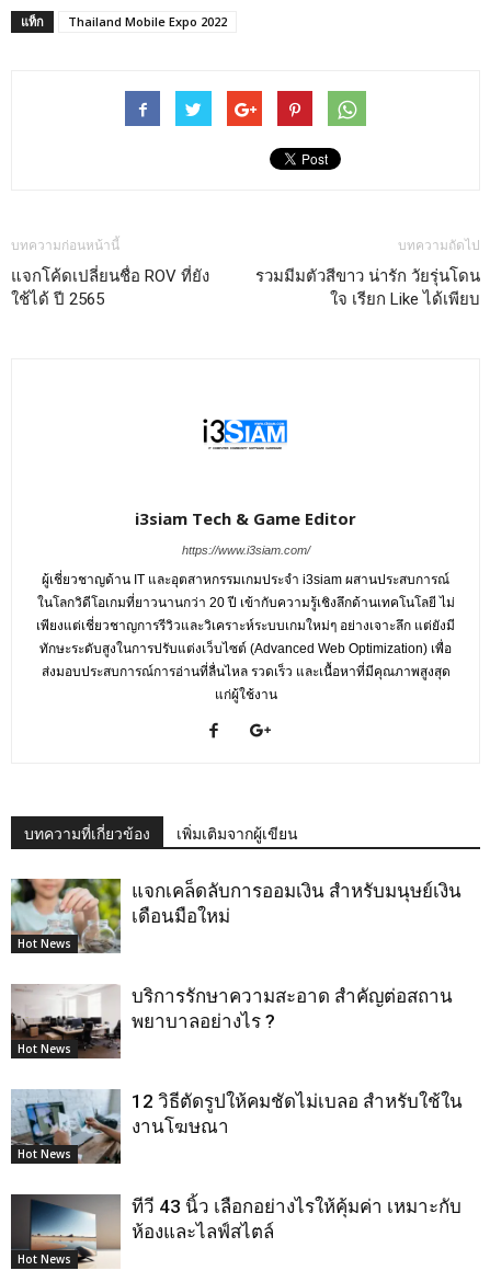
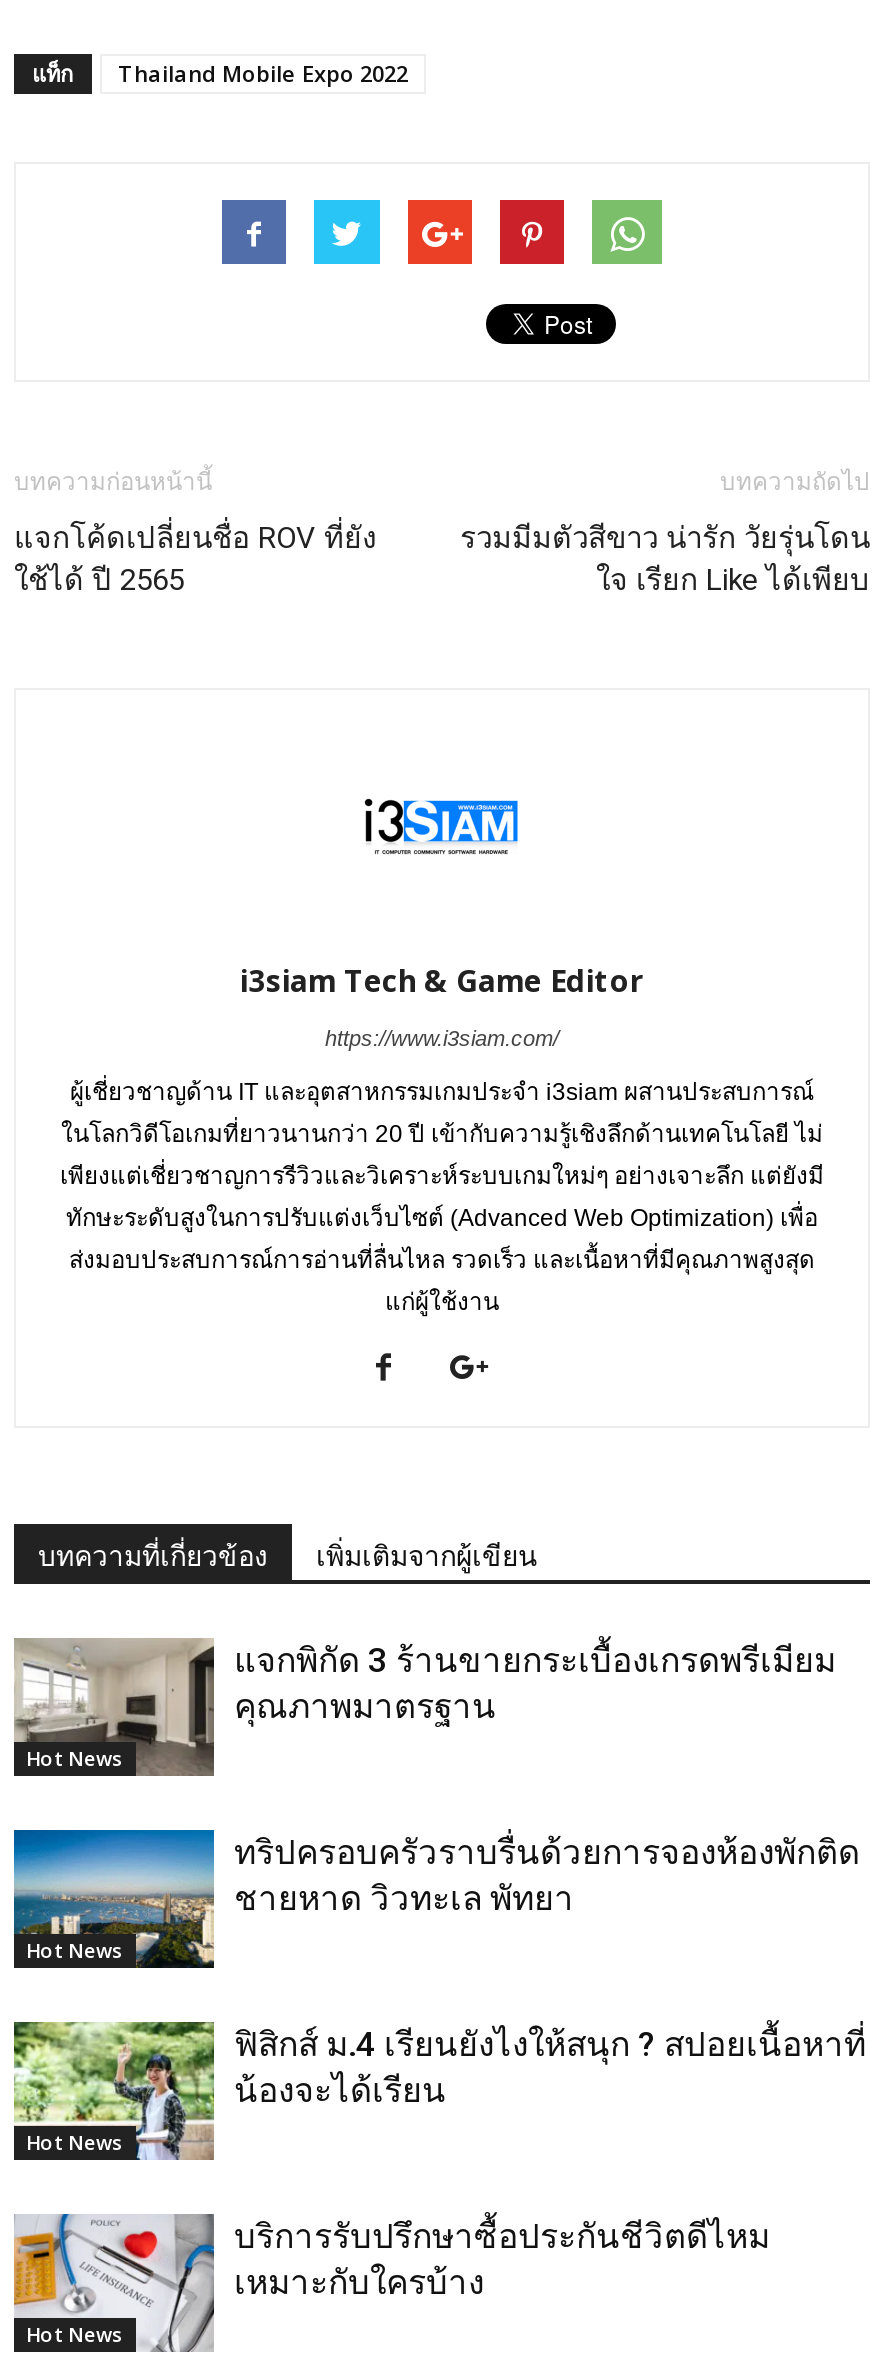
- [image]
- แจกเคล็ดลับการออมเงิน สำหรับมนุษย์เงิน
- เดือนมือใหม่
+ [image]
+ แจกพิกัด 3 ร้านขายกระเบื้องเกรดพรีเมียม
+ คุณภาพมาตรฐาน

- [image]
- บริการรักษาความสะอาด สำคัญต่อสถาน
- พยาบาลอย่างไร ?
+ [image]
+ ทริปครอบครัวราบรื่นด้วยการจองห้องพักติด
+ ชายหาด วิวทะเล พัทยา

- [image]
- 12 วิธีตัดรูปให้คมชัดไม่เบลอ สำหรับใช้ใน
- งานโฆษณา
+ [image]
+ ฟิสิกส์ ม.4 เรียนยังไงให้สนุก ? สปอยเนื้อหาที่
+ น้องจะได้เรียน

- [image]
- ทีวี 43 นิ้ว เลือกอย่างไรให้คุ้มค่า เหมาะกับ
- ห้องและไลฟ์สไตล์
+ [image]
+ บริการรับปรึกษาซื้อประกันชีวิตดีไหม
+ เหมาะกับใครบ้าง
